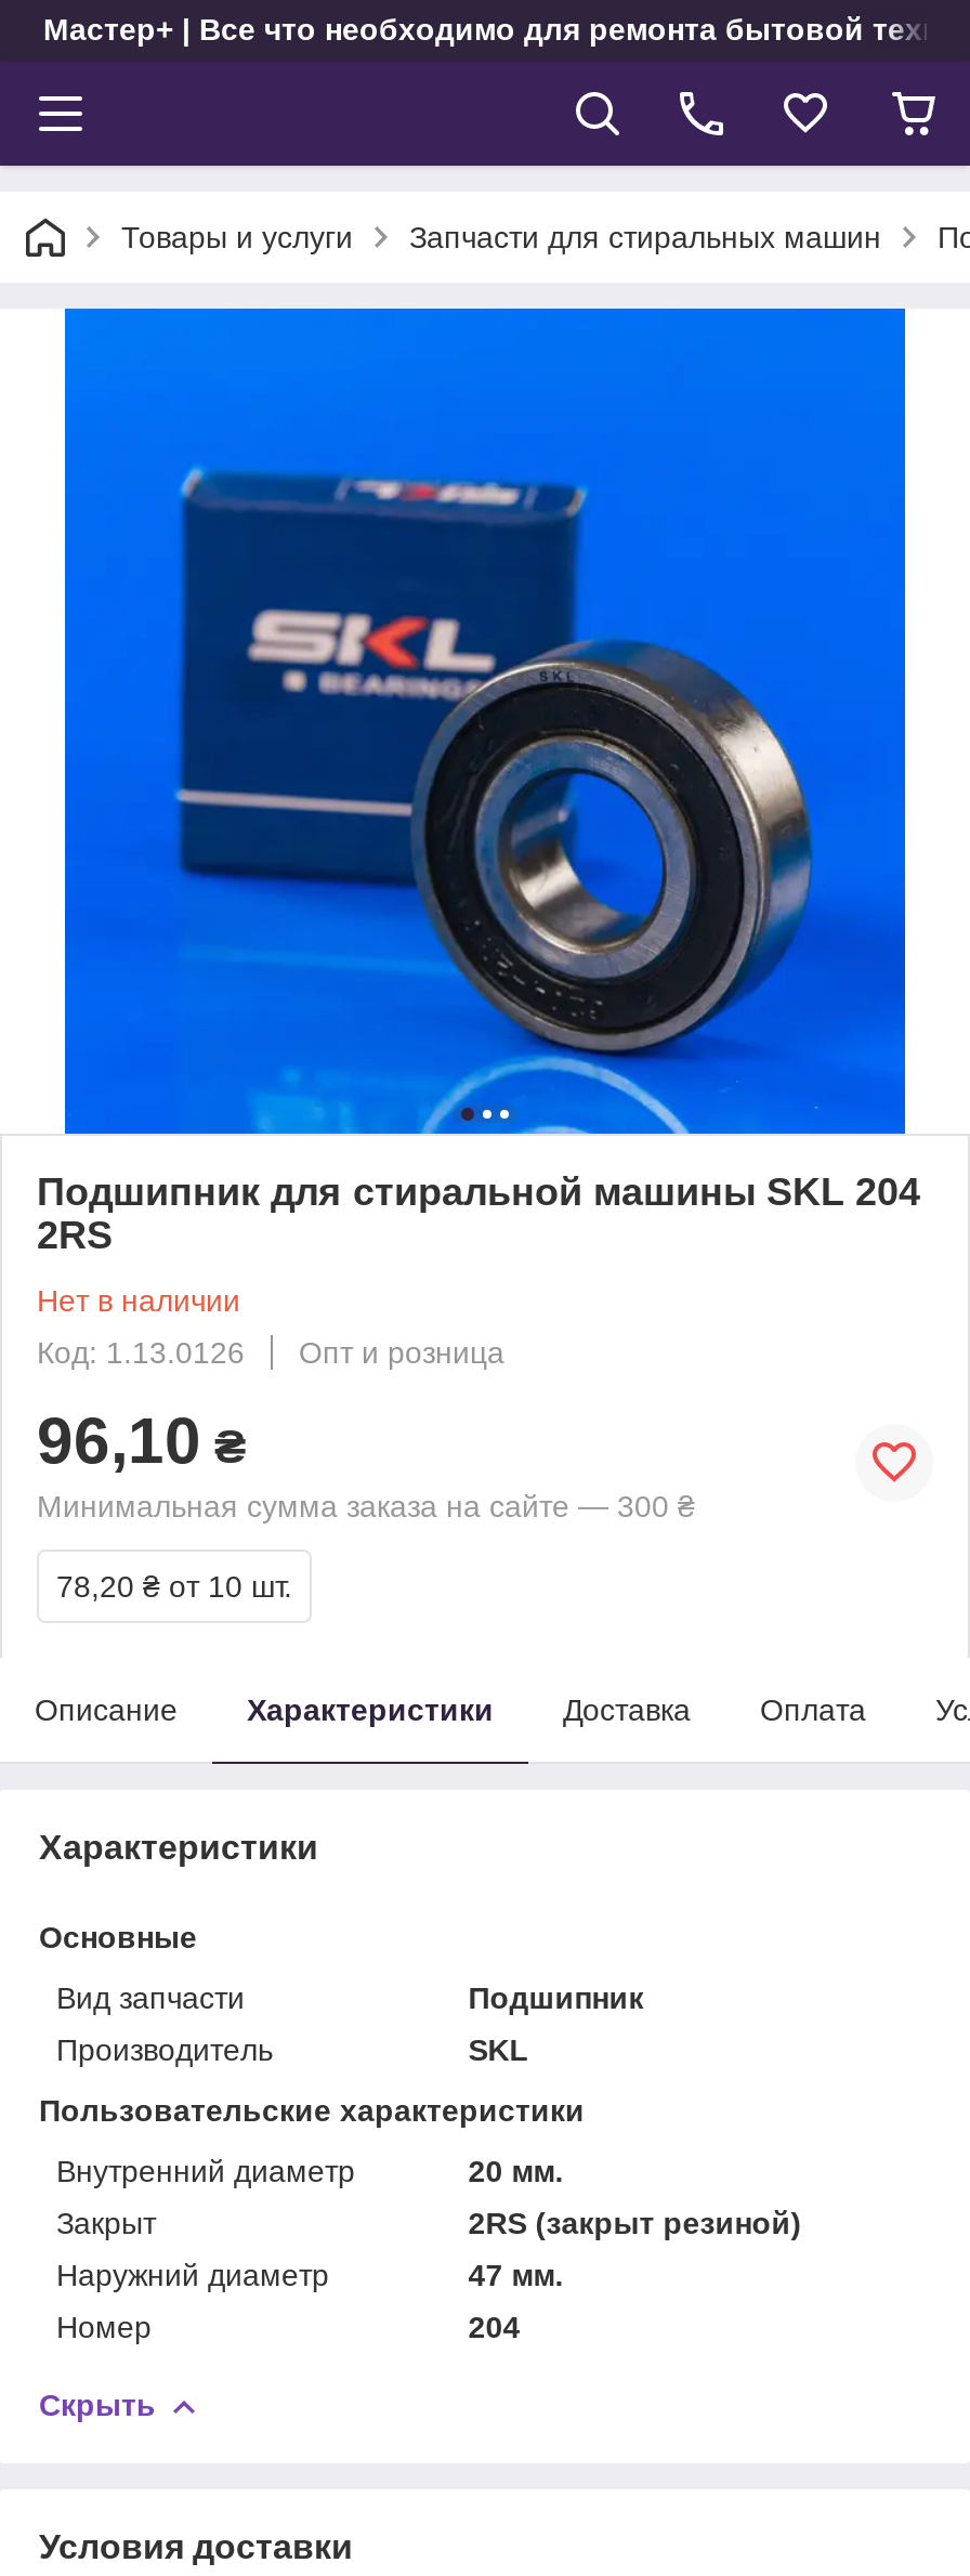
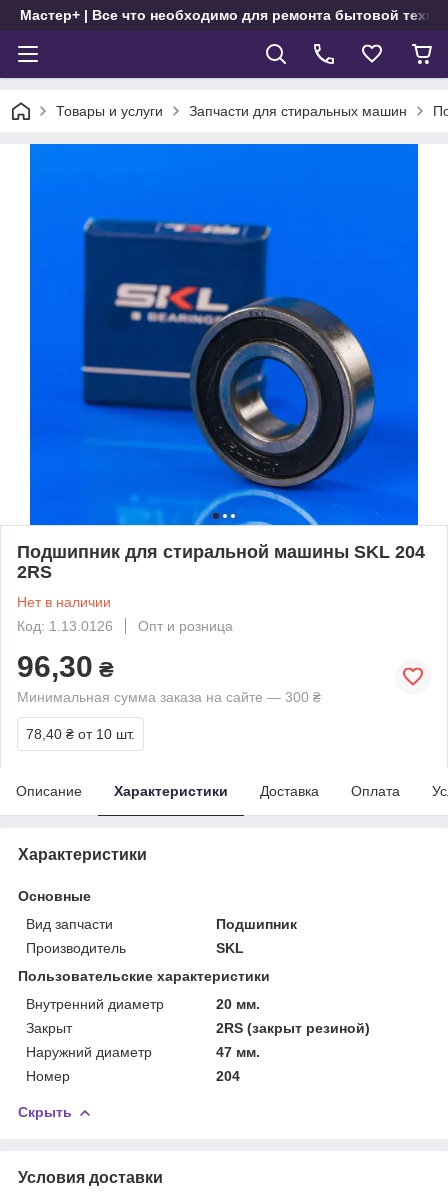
- 96,10 ₴
+ 96,30 ₴

- 78,20 ₴ от 10 шт.
+ 78,40 ₴ от 10 шт.
